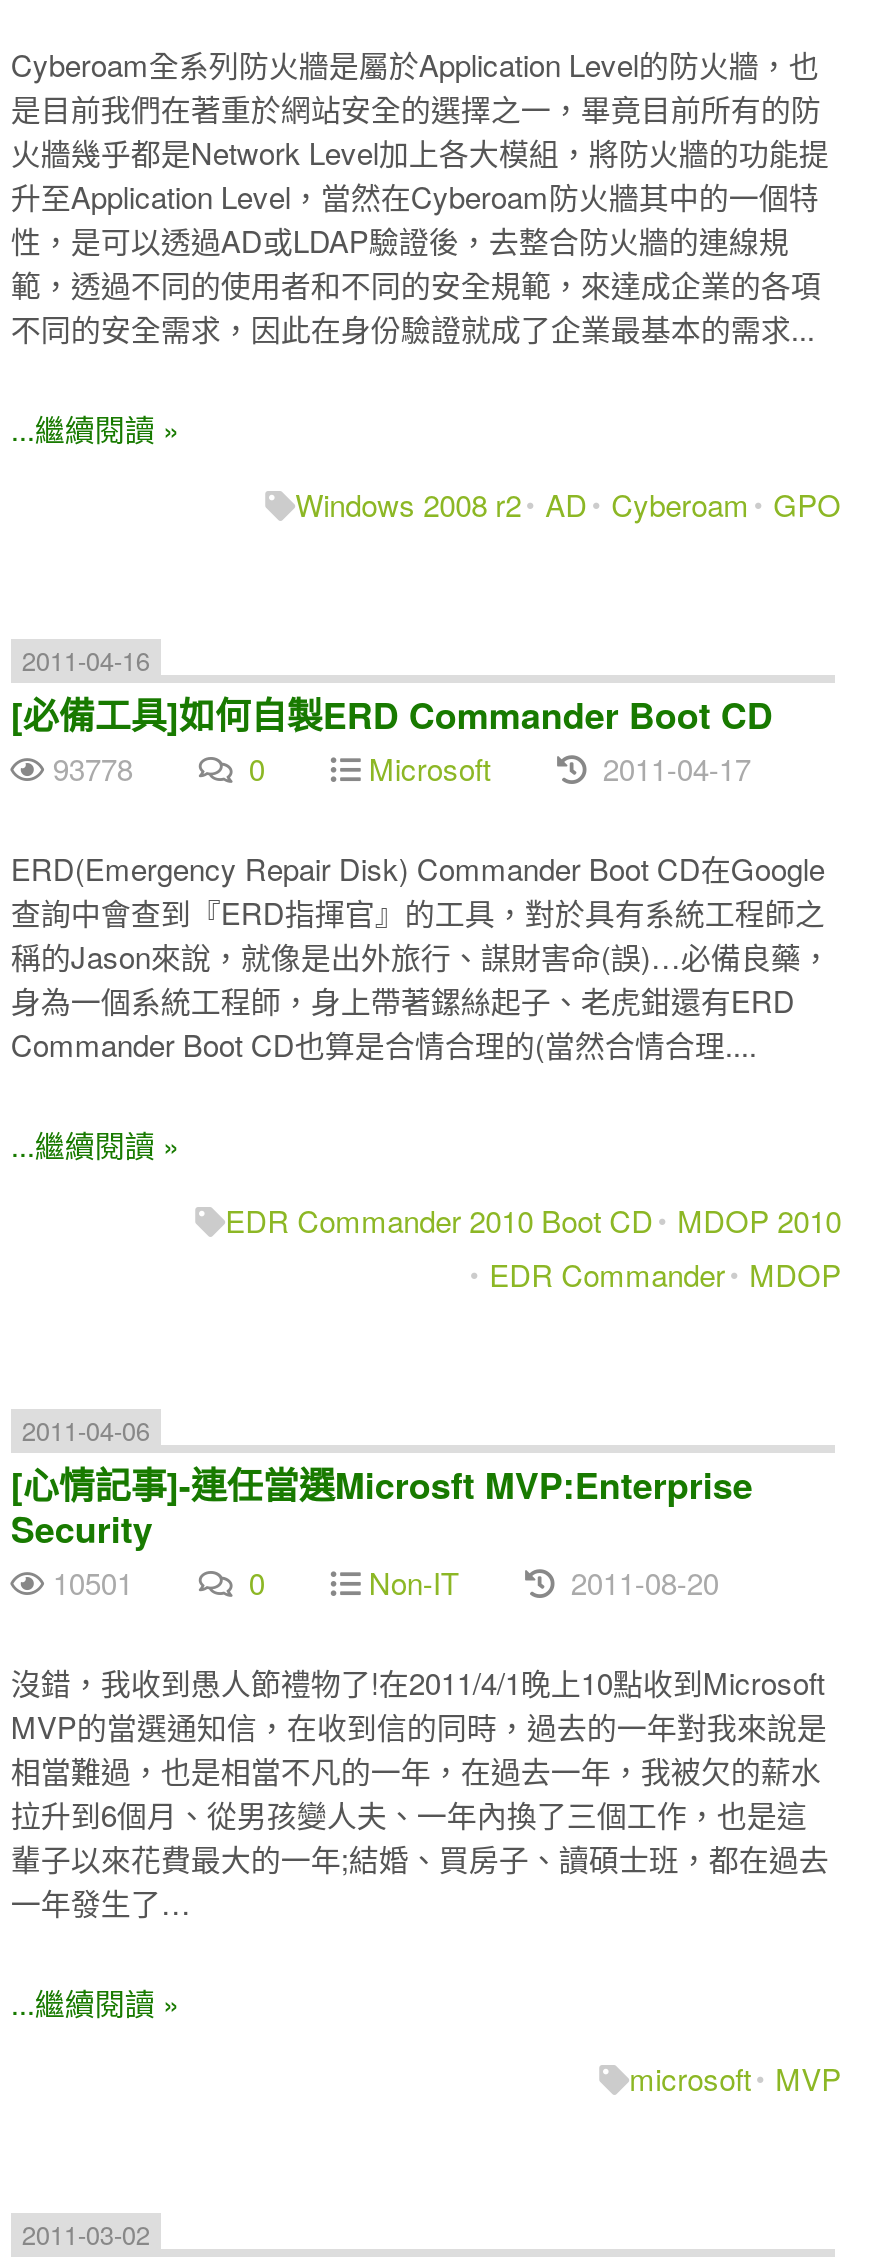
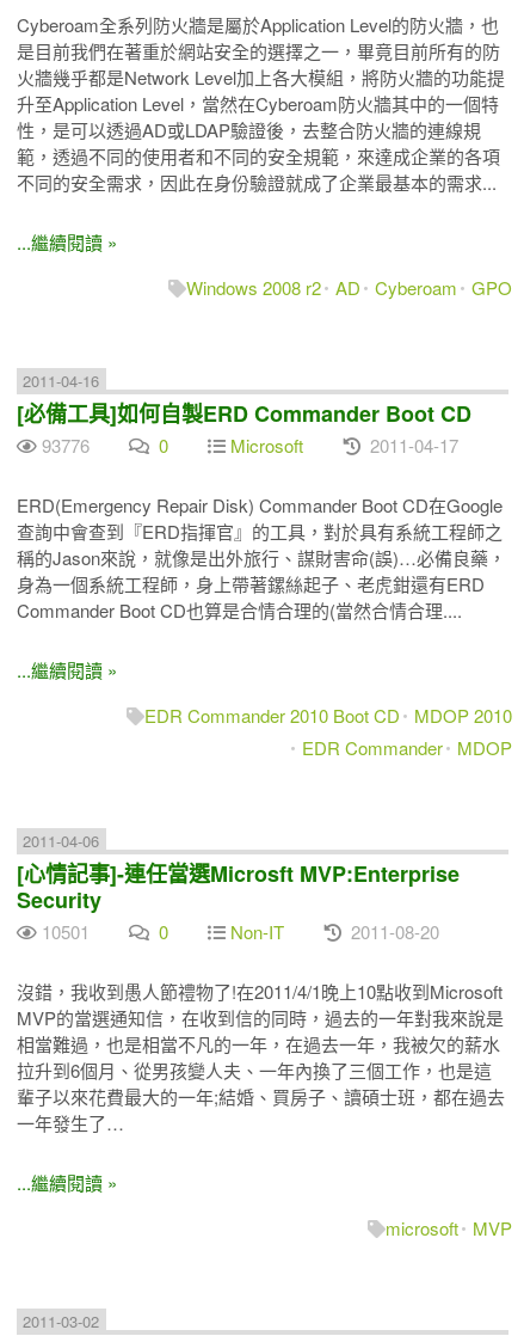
- 93778
+ 93776
